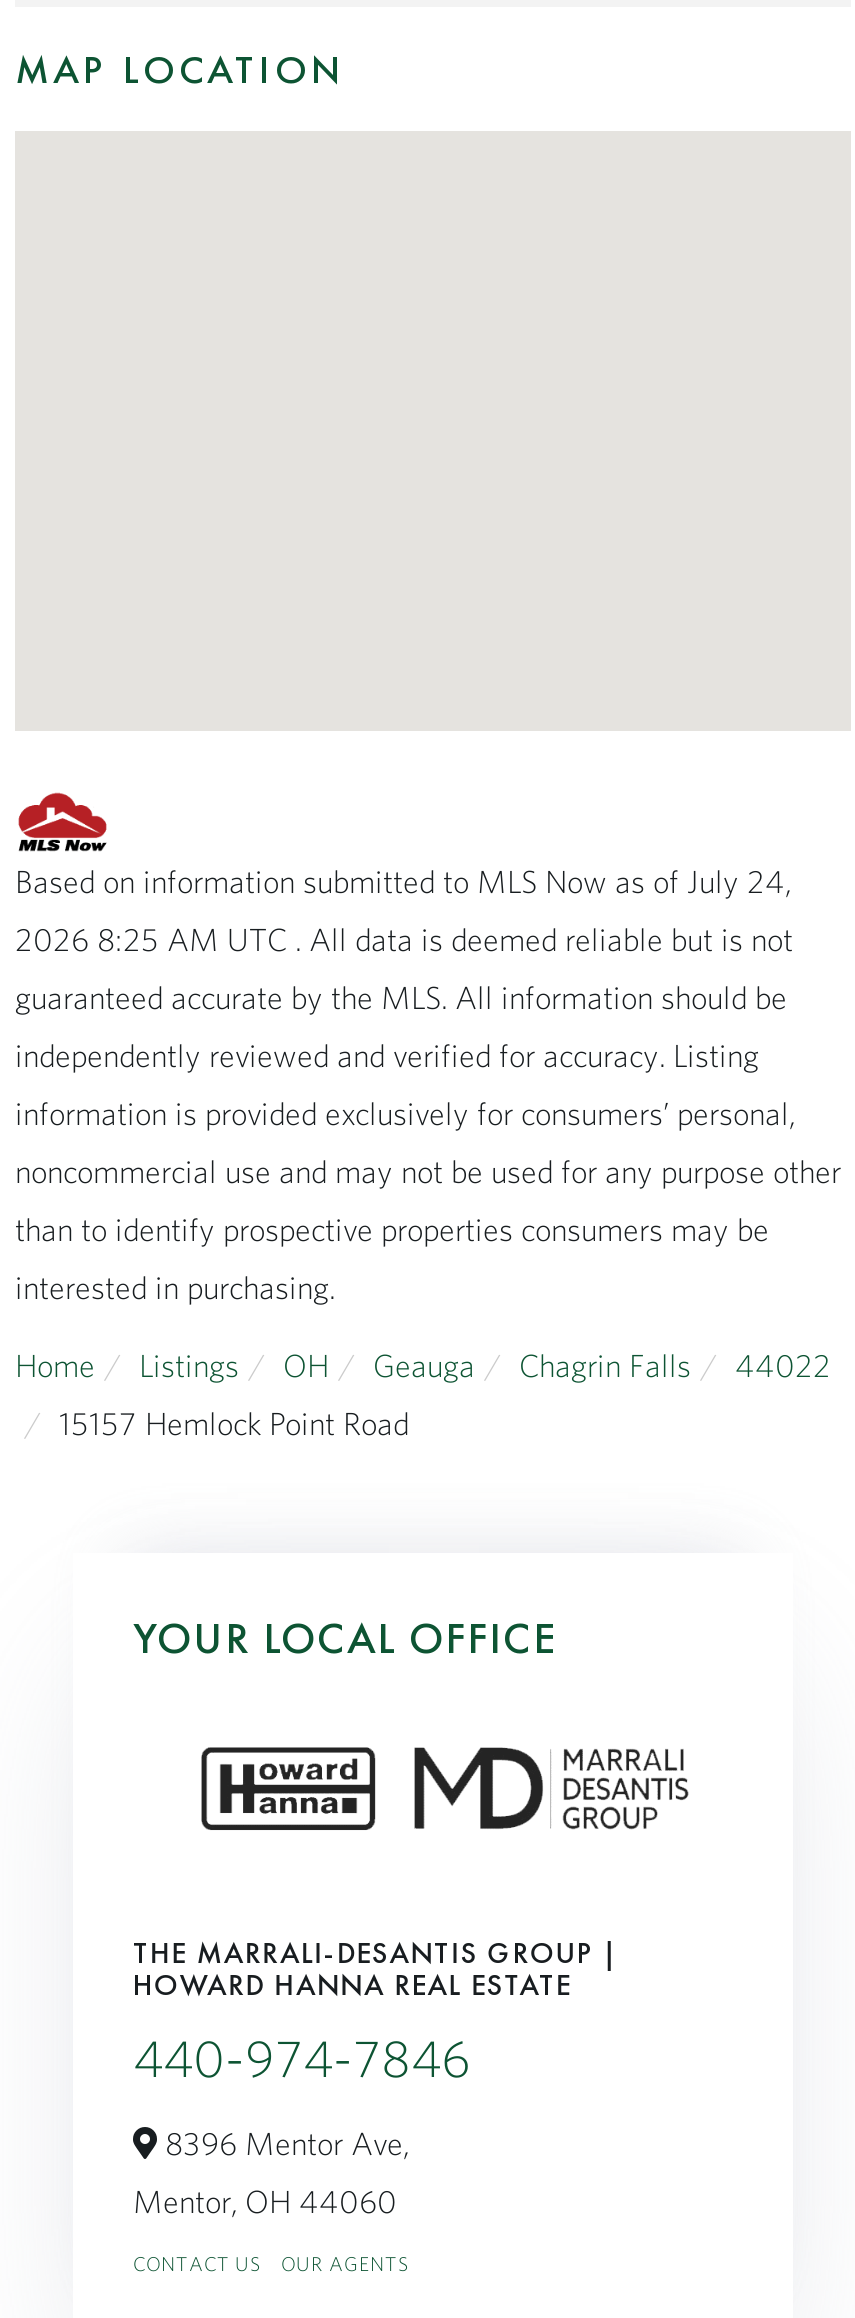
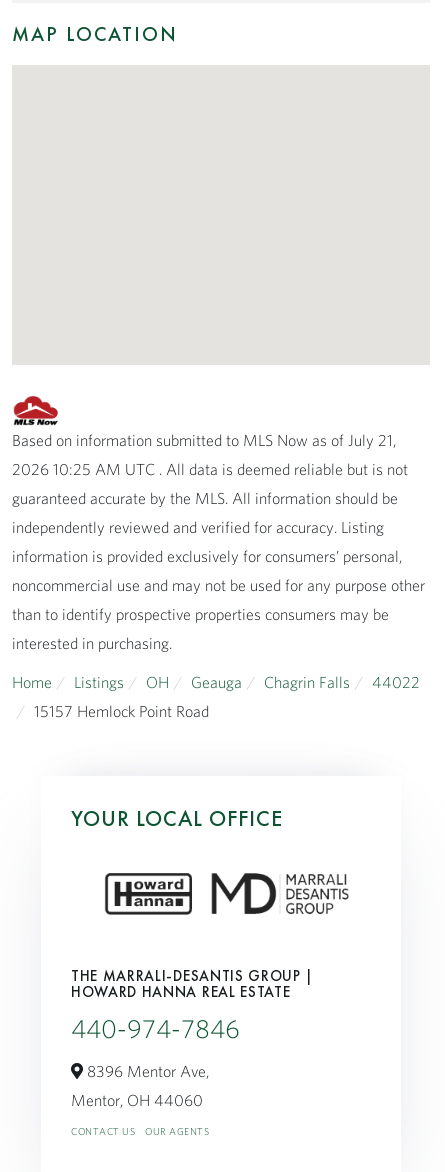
- Based on information submitted to MLS Now as of July 24,
+ Based on information submitted to MLS Now as of July 21,

- 2026 8:25 AM UTC . All data is deemed reliable but is not
+ 2026 10:25 AM UTC . All data is deemed reliable but is not
